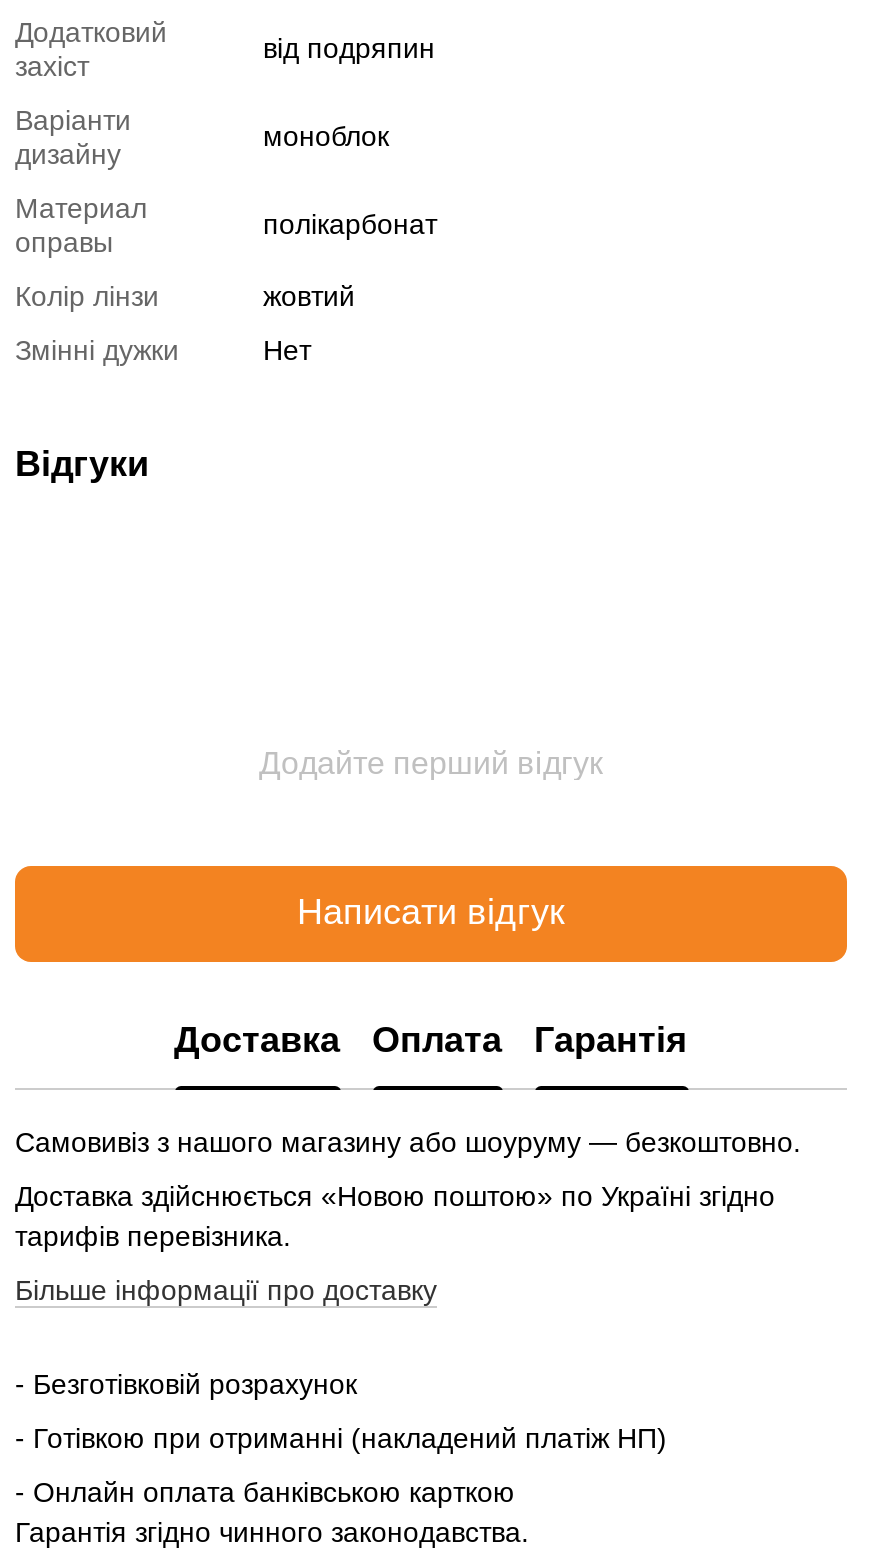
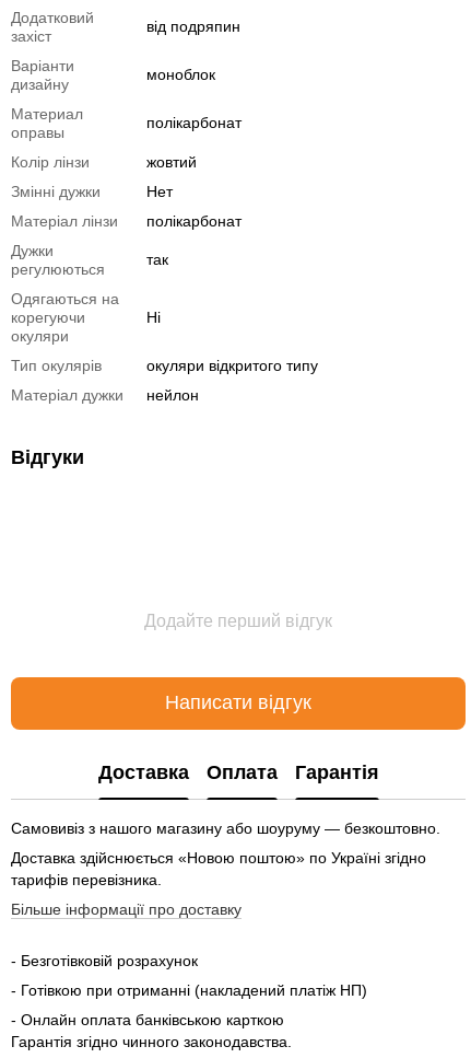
+ Матеріал лінзи
+ полікарбонат
+ Дужки
+ регулюються

+ так
+ Одягаються на
+ корегуючи
+ окуляри

+ Ні
+ Тип окулярів
+ окуляри відкритого типу
+ Матеріал дужки
+ нейлон
